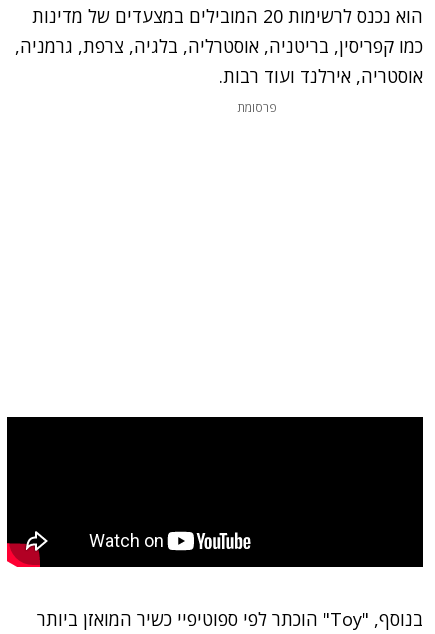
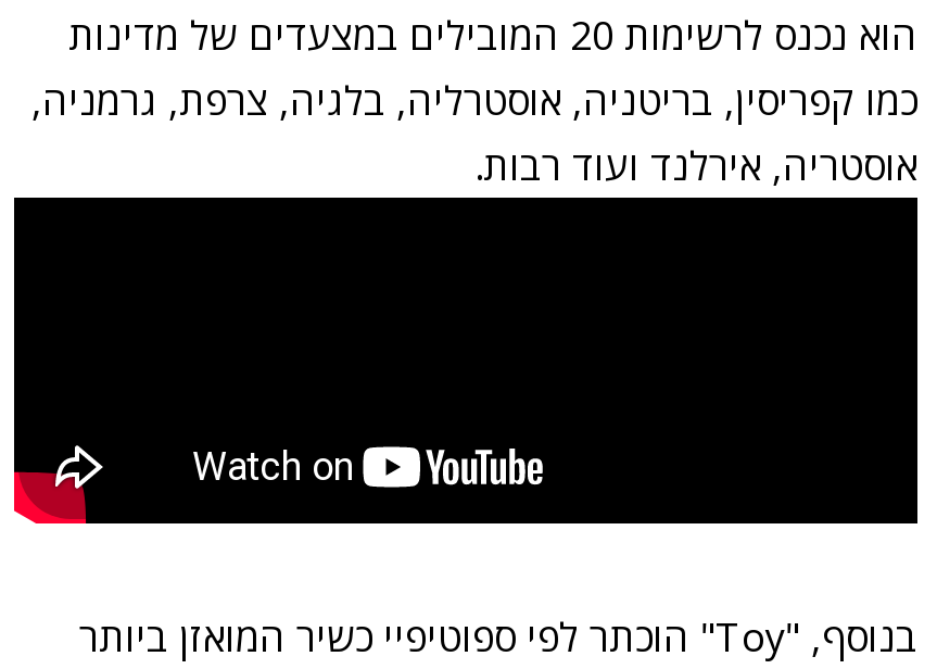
- פרסומת
